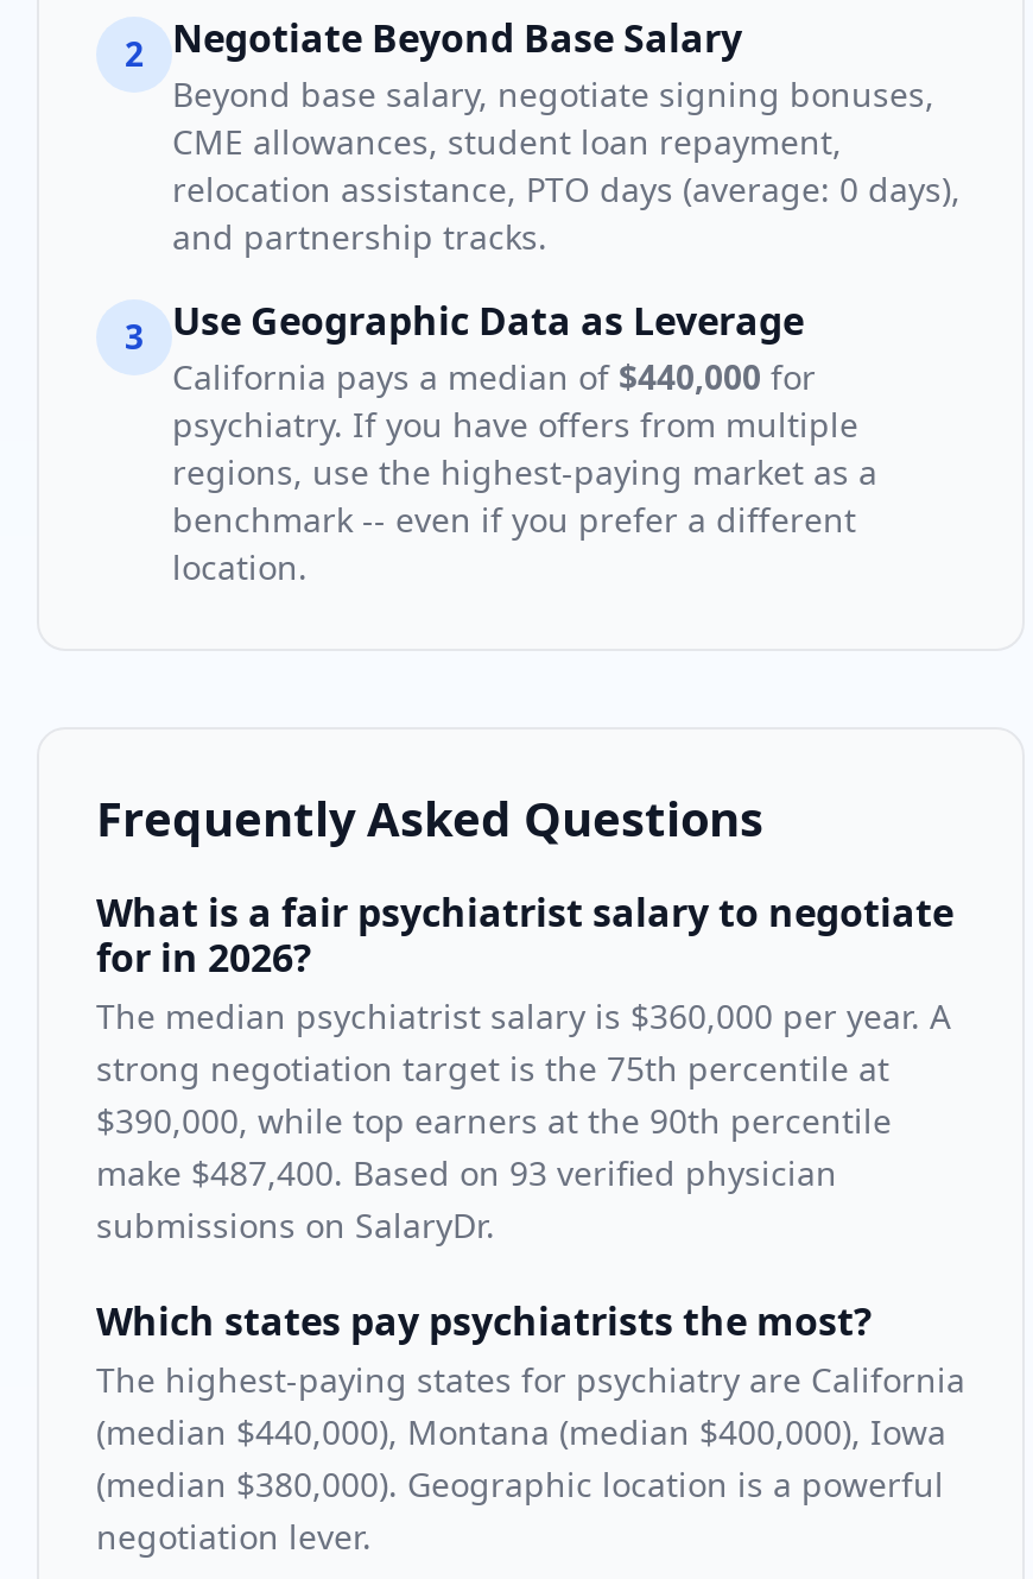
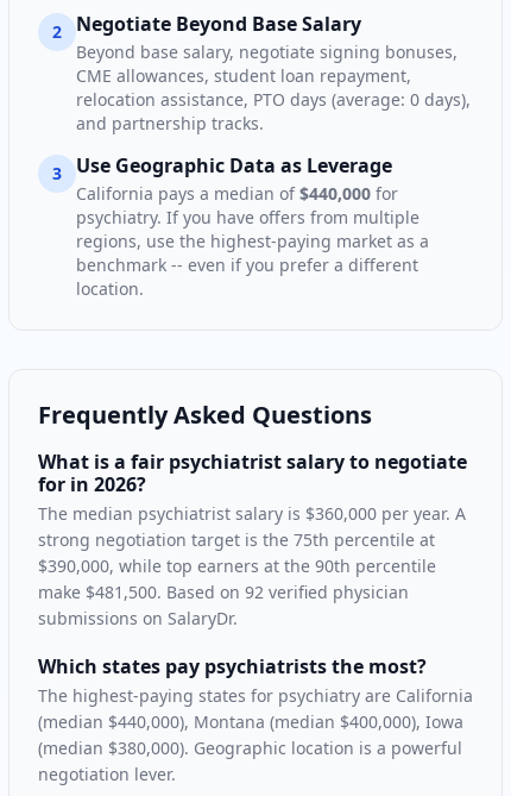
- make $487,400. Based on 93 verified physician
+ make $481,500. Based on 92 verified physician
